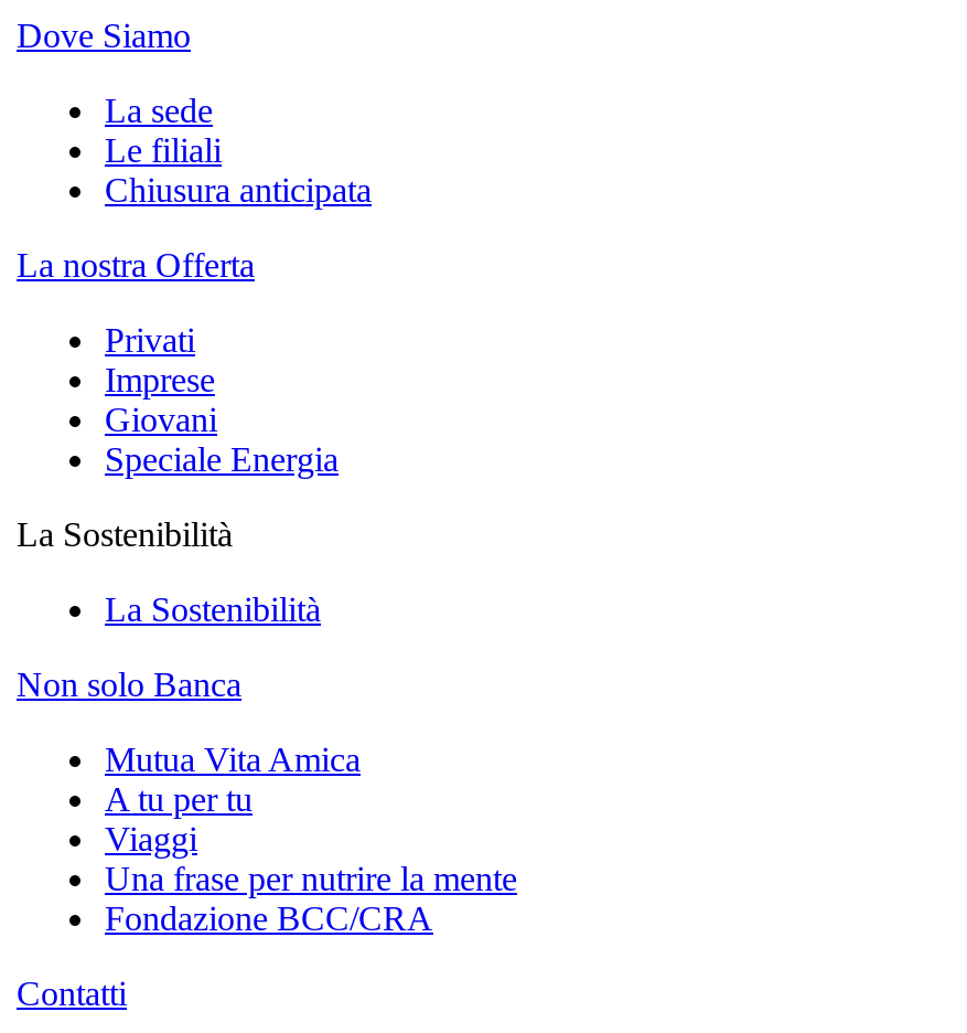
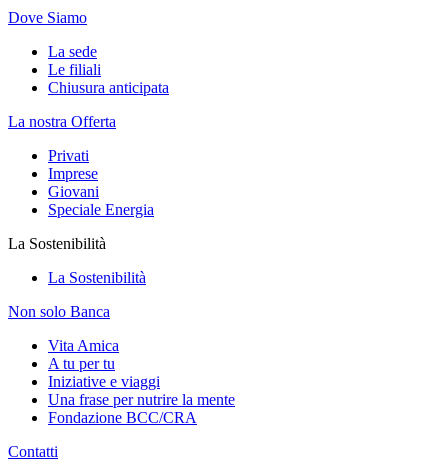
- Mutua Vita Amica
+ Vita Amica

- Viaggi
+ Iniziative e viaggi
